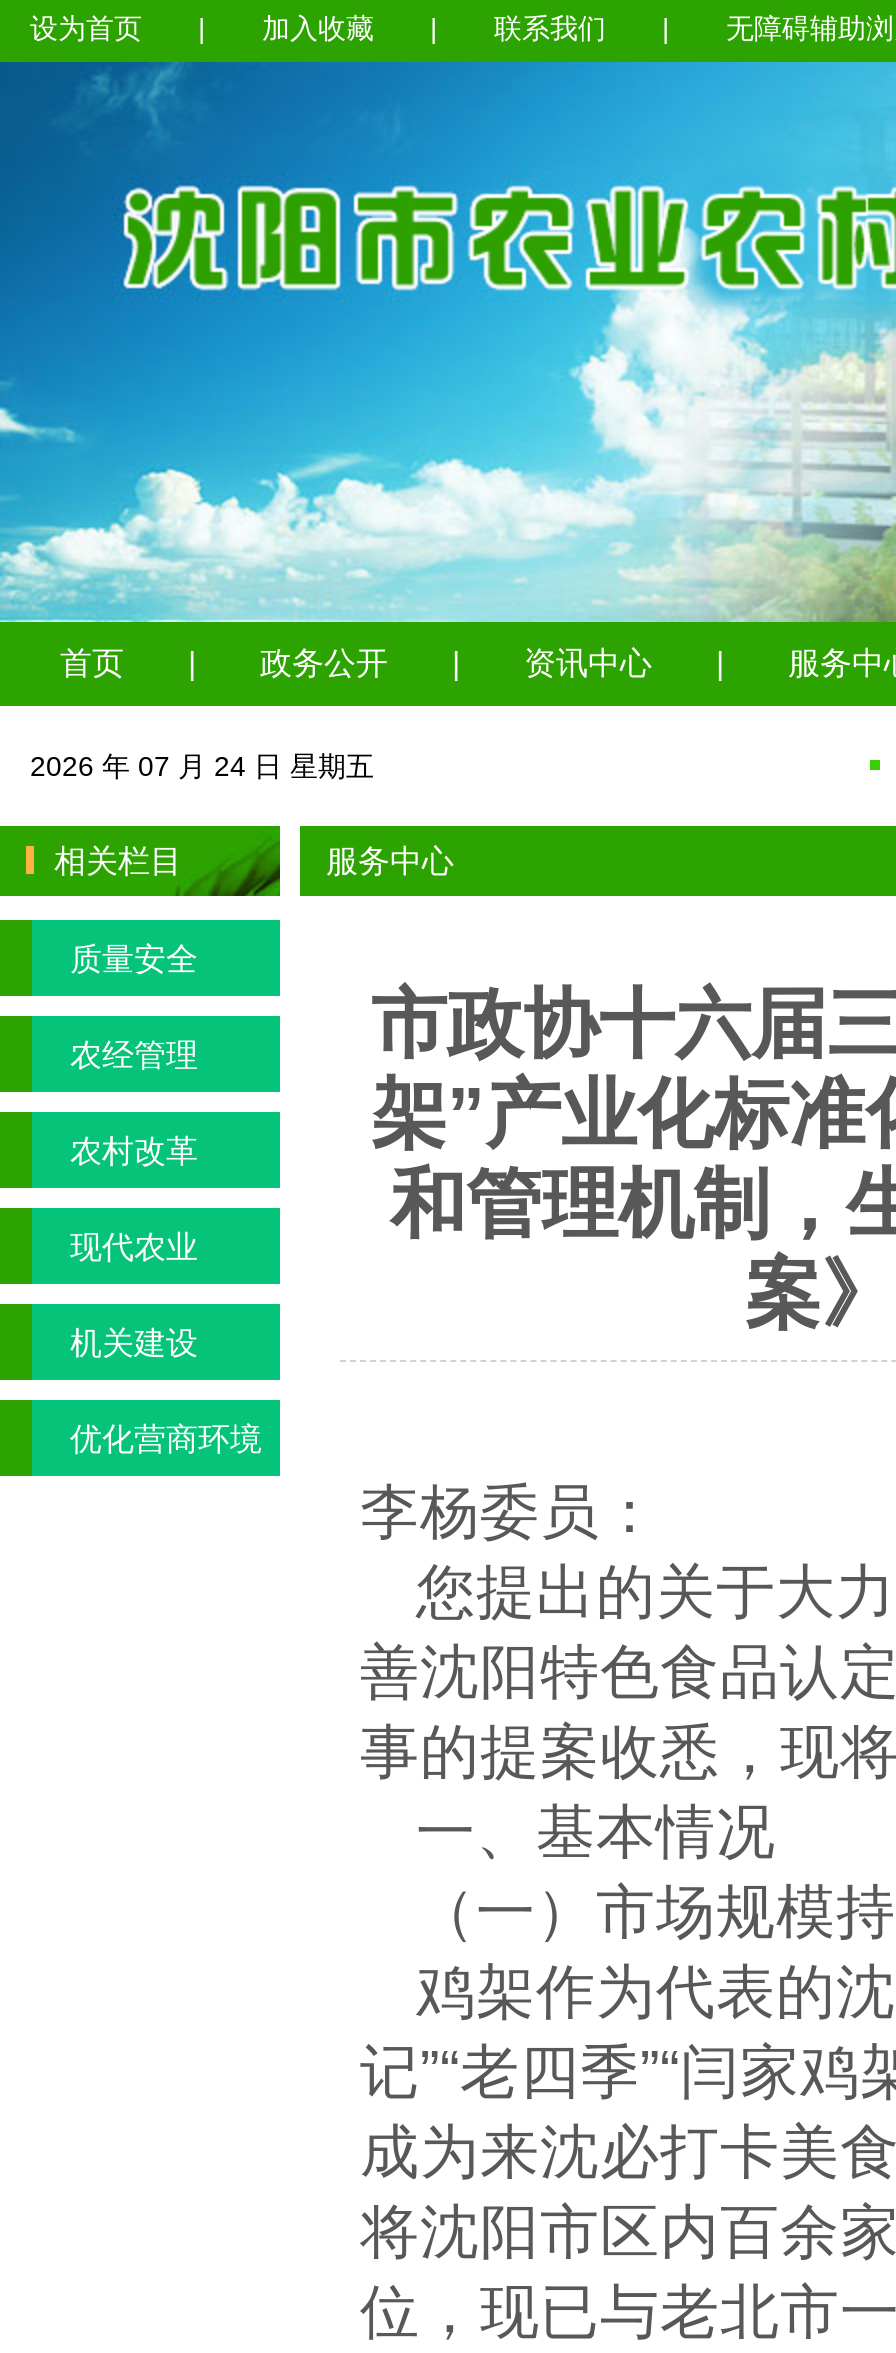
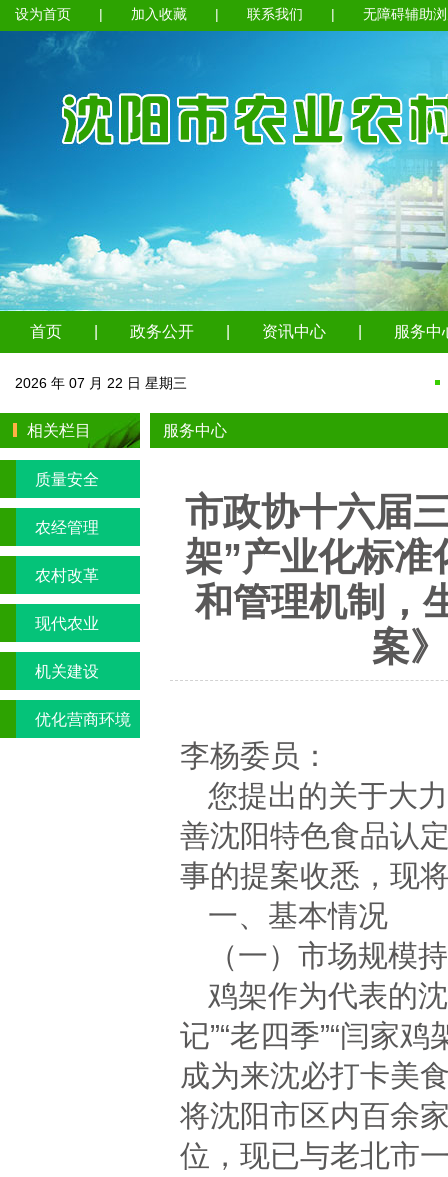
- 2026 年 07 月 24 日 星期五
+ 2026 年 07 月 22 日 星期三
